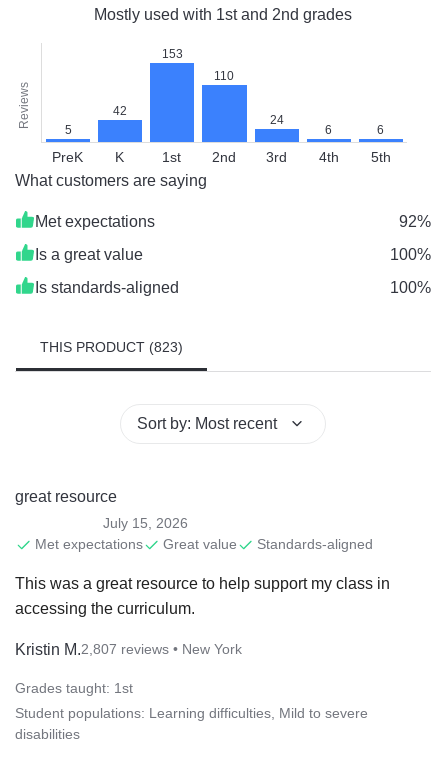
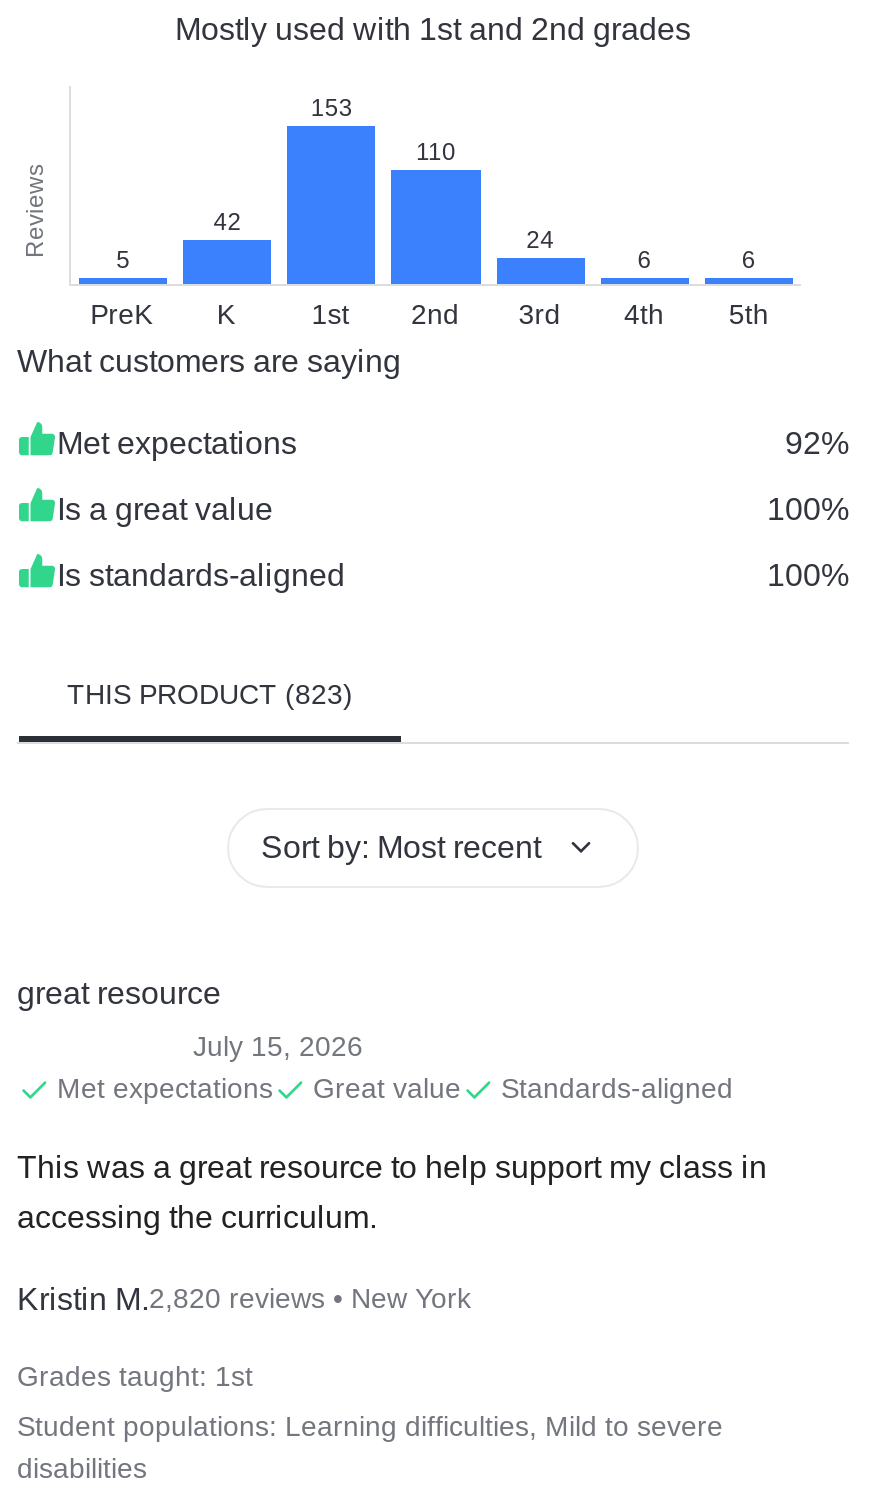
- Kristin M.2,807 reviews • New York
+ Kristin M.2,820 reviews • New York
